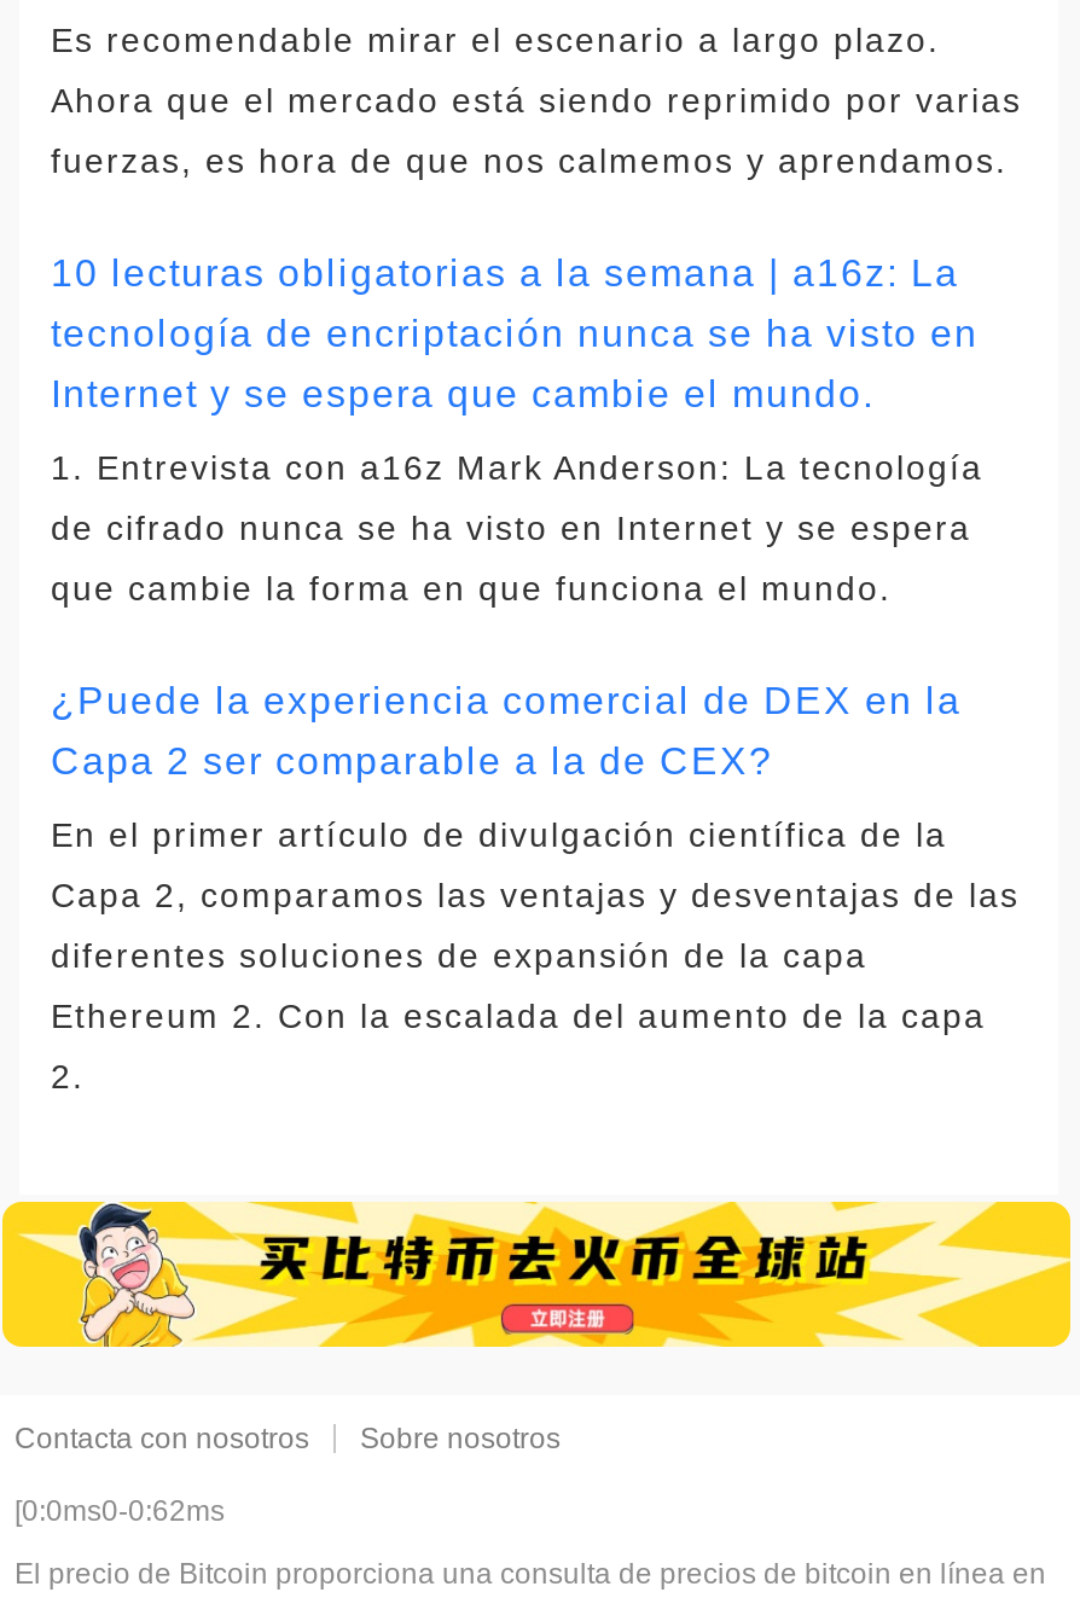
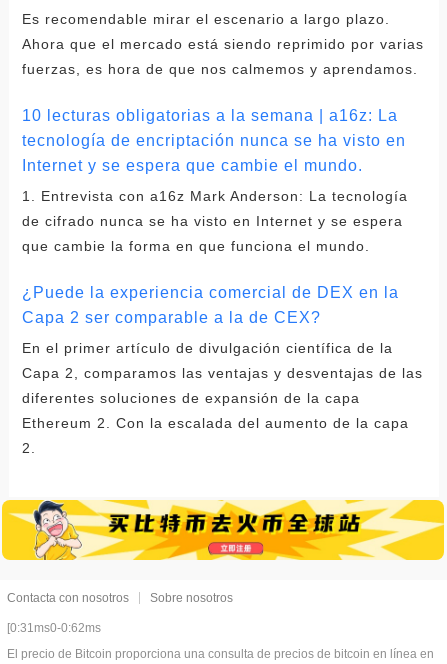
- [0:0ms0-0:62ms
+ [0:31ms0-0:62ms
